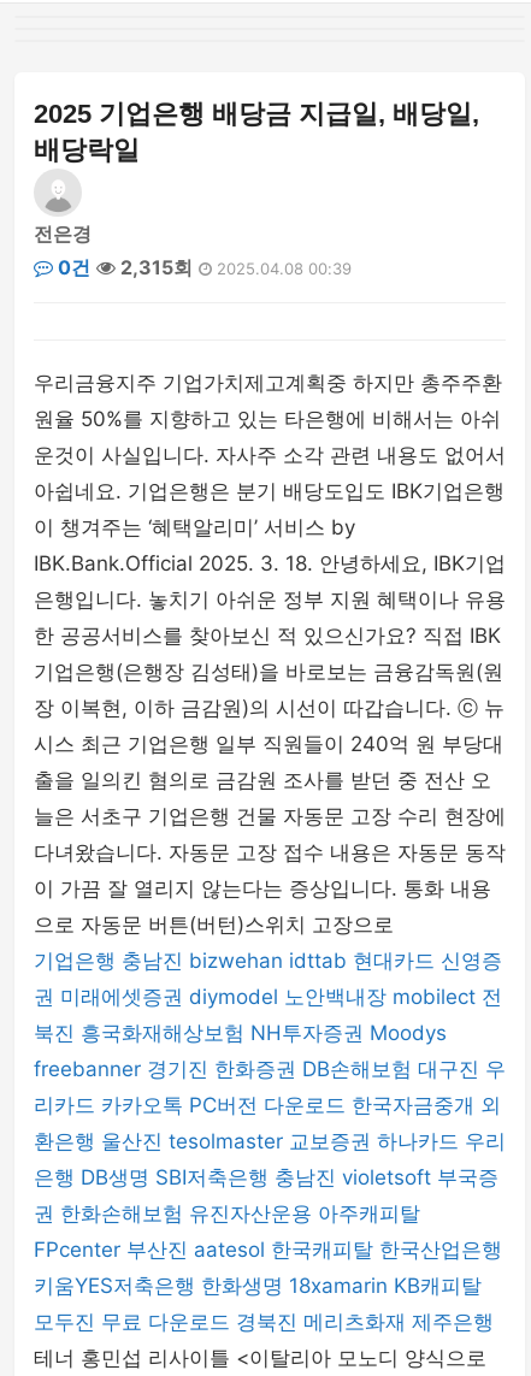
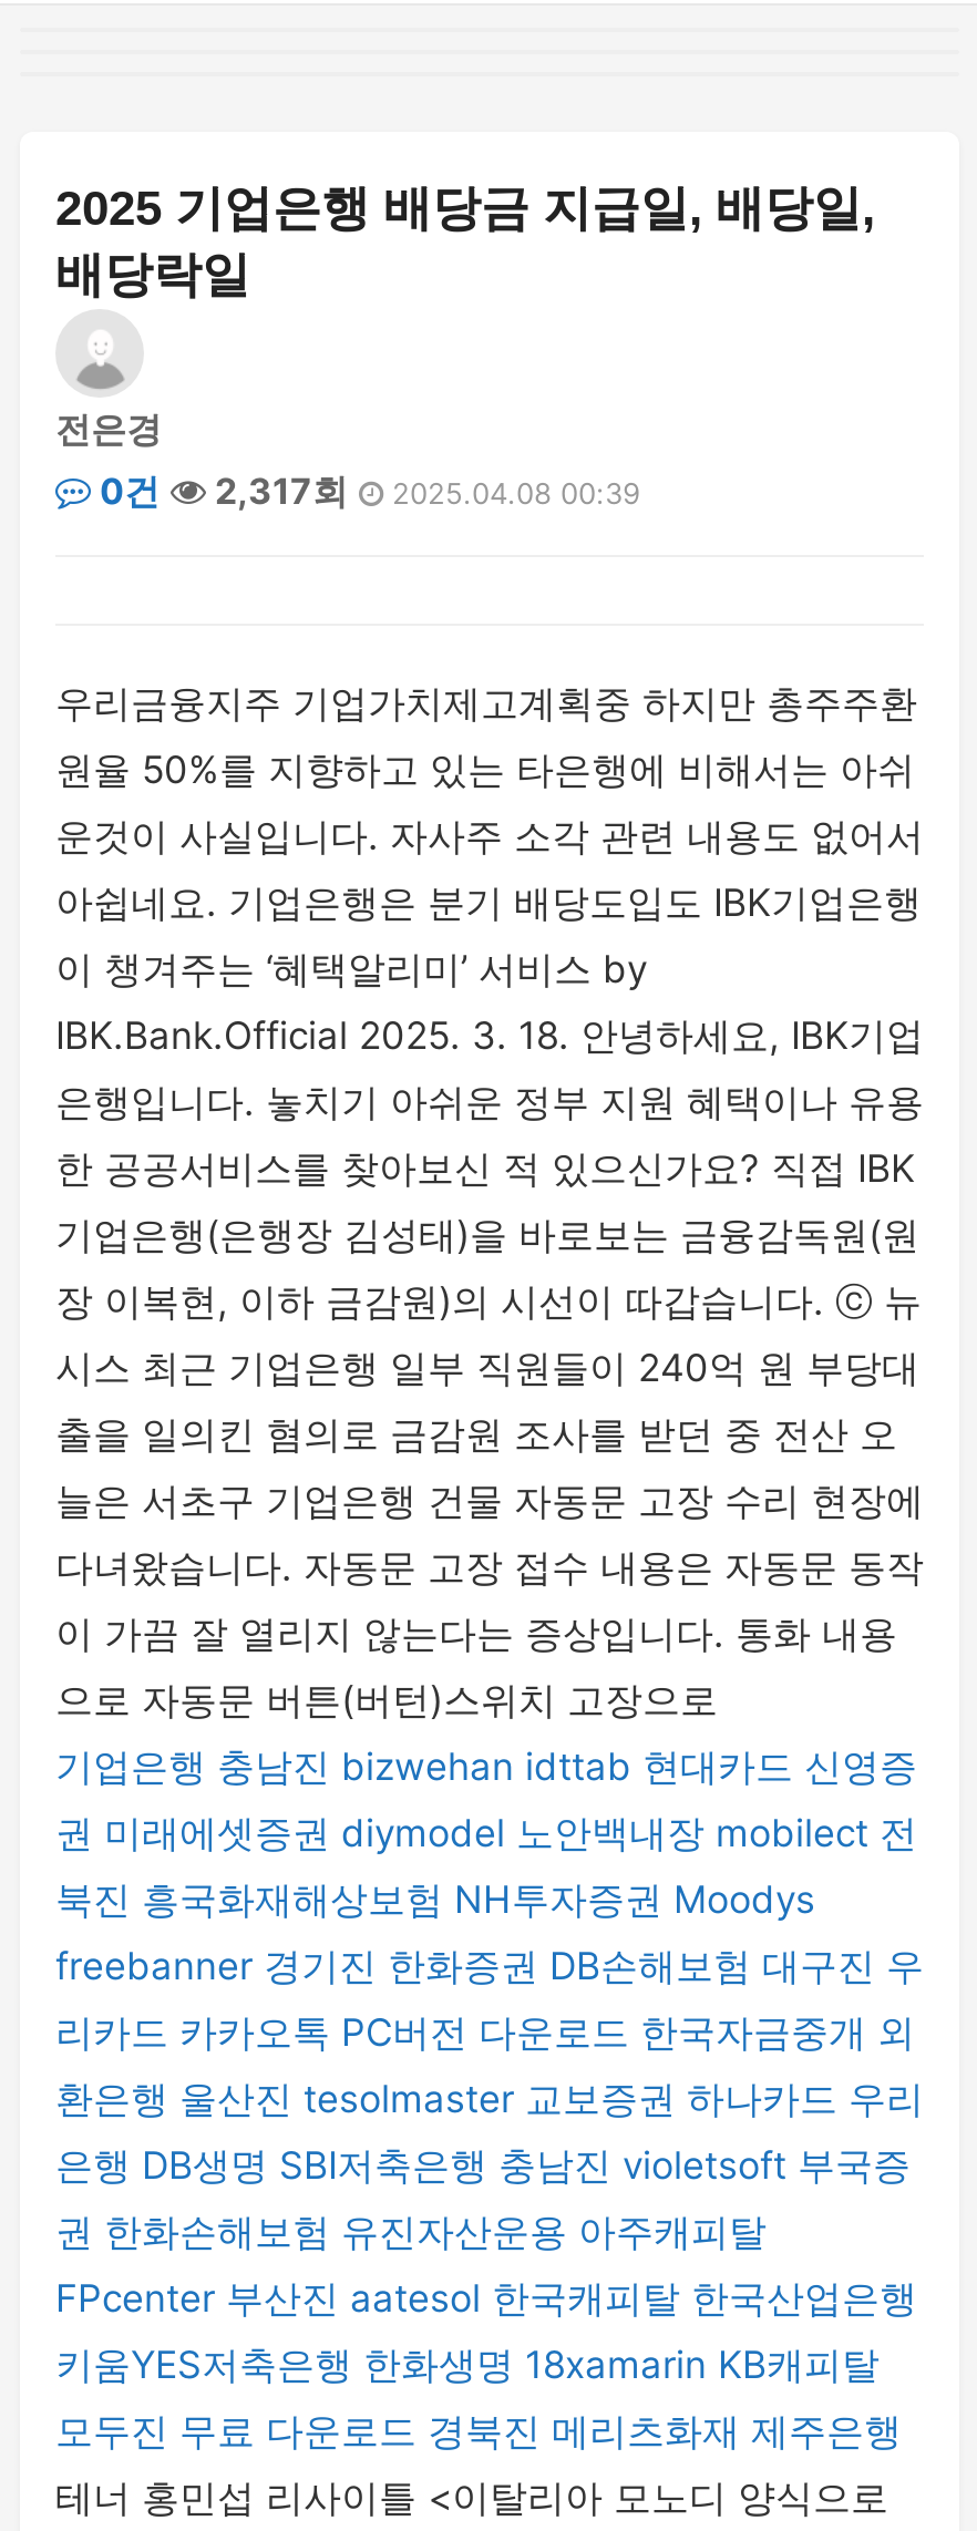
- 0건 2,315회 2025.04.08 00:39
+ 0건 2,317회 2025.04.08 00:39
